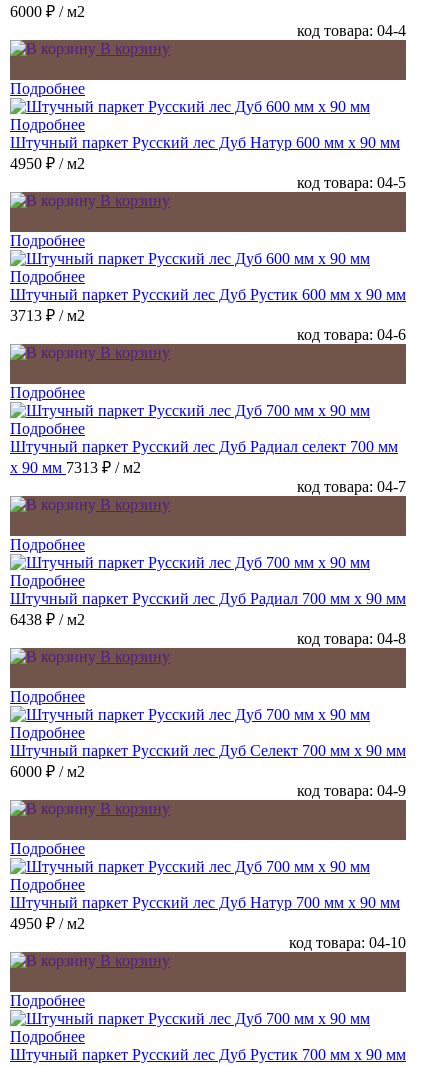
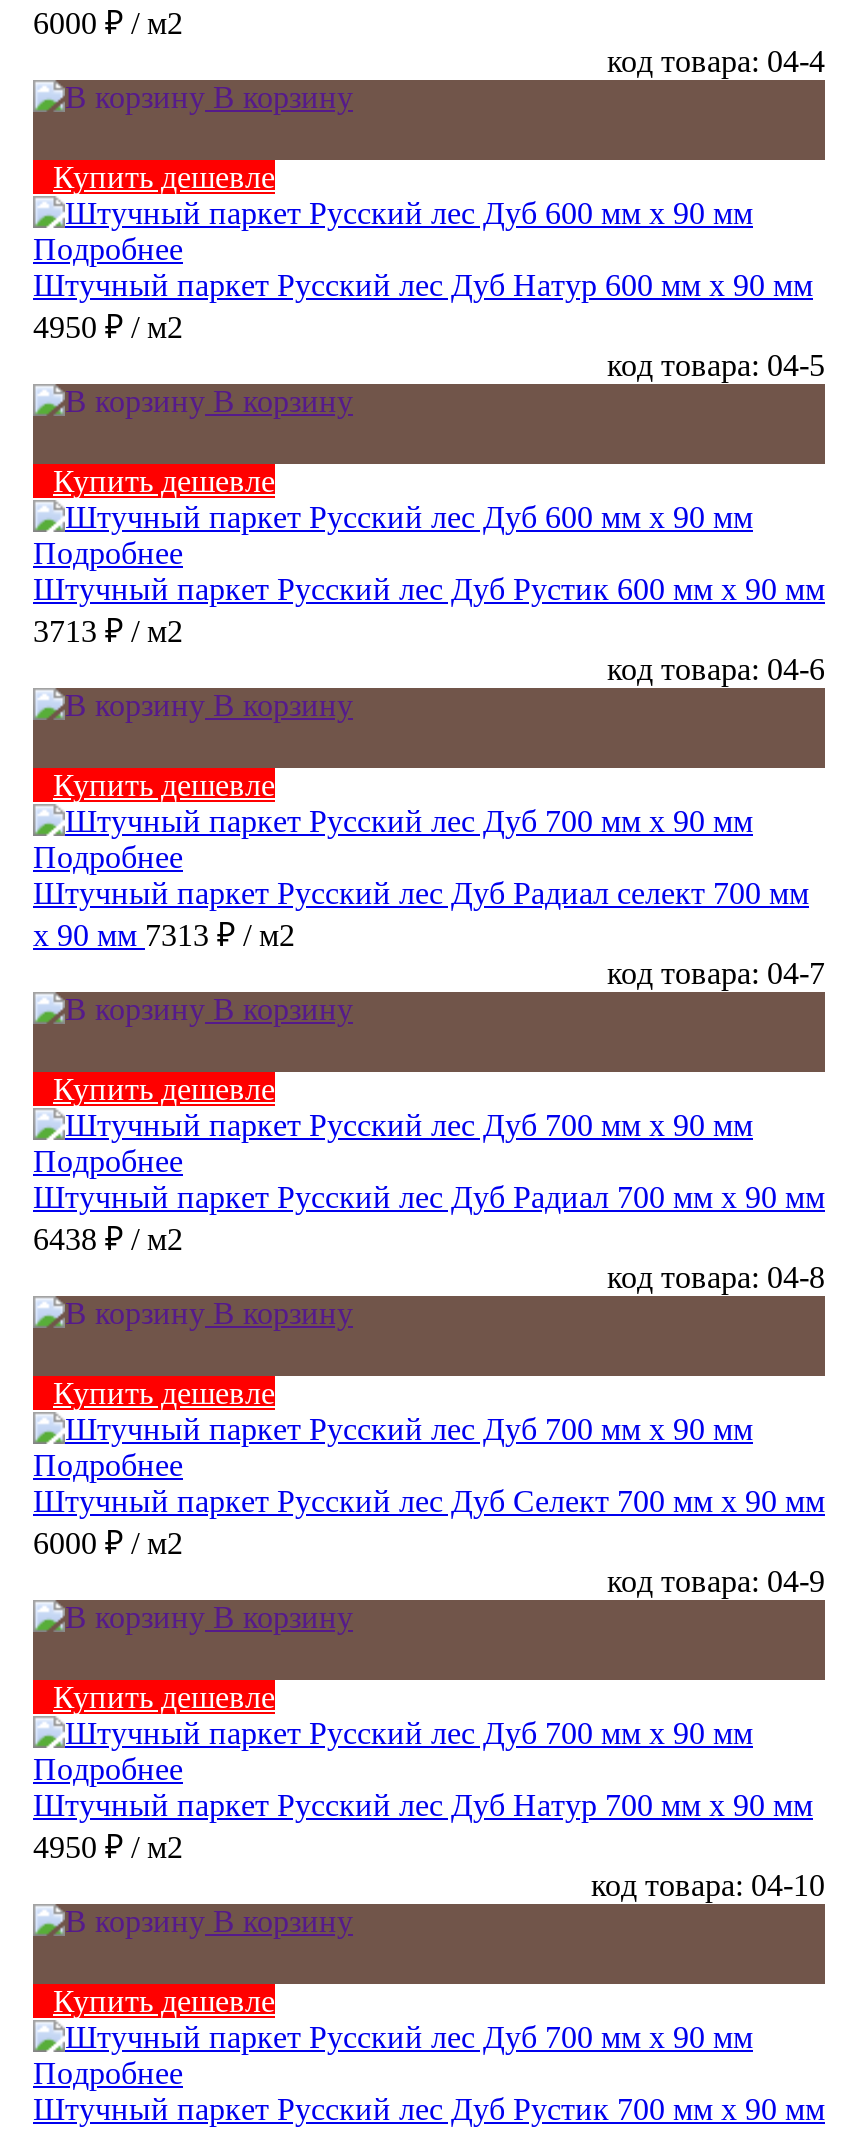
- Подробнее
+ Купить дешевле

- Подробнее
+ Купить дешевле

- Подробнее
+ Купить дешевле

- Подробнее
+ Купить дешевле

- Подробнее
+ Купить дешевле

- Подробнее
+ Купить дешевле

- Подробнее
+ Купить дешевле
